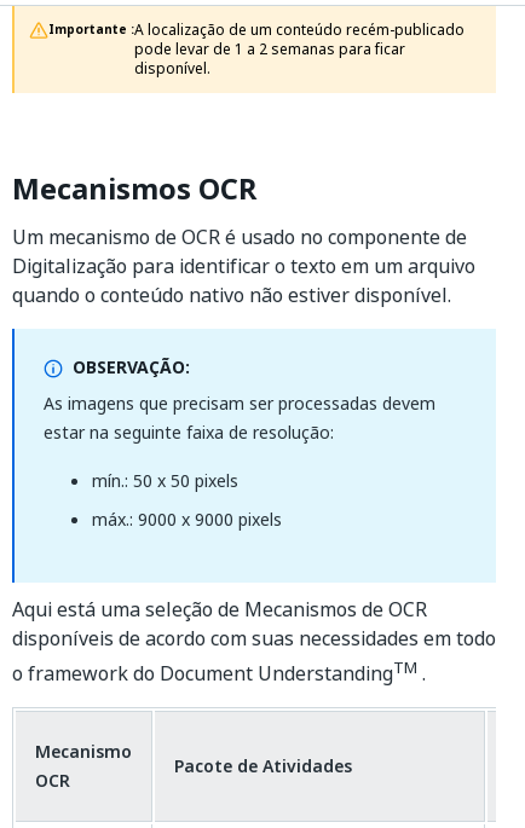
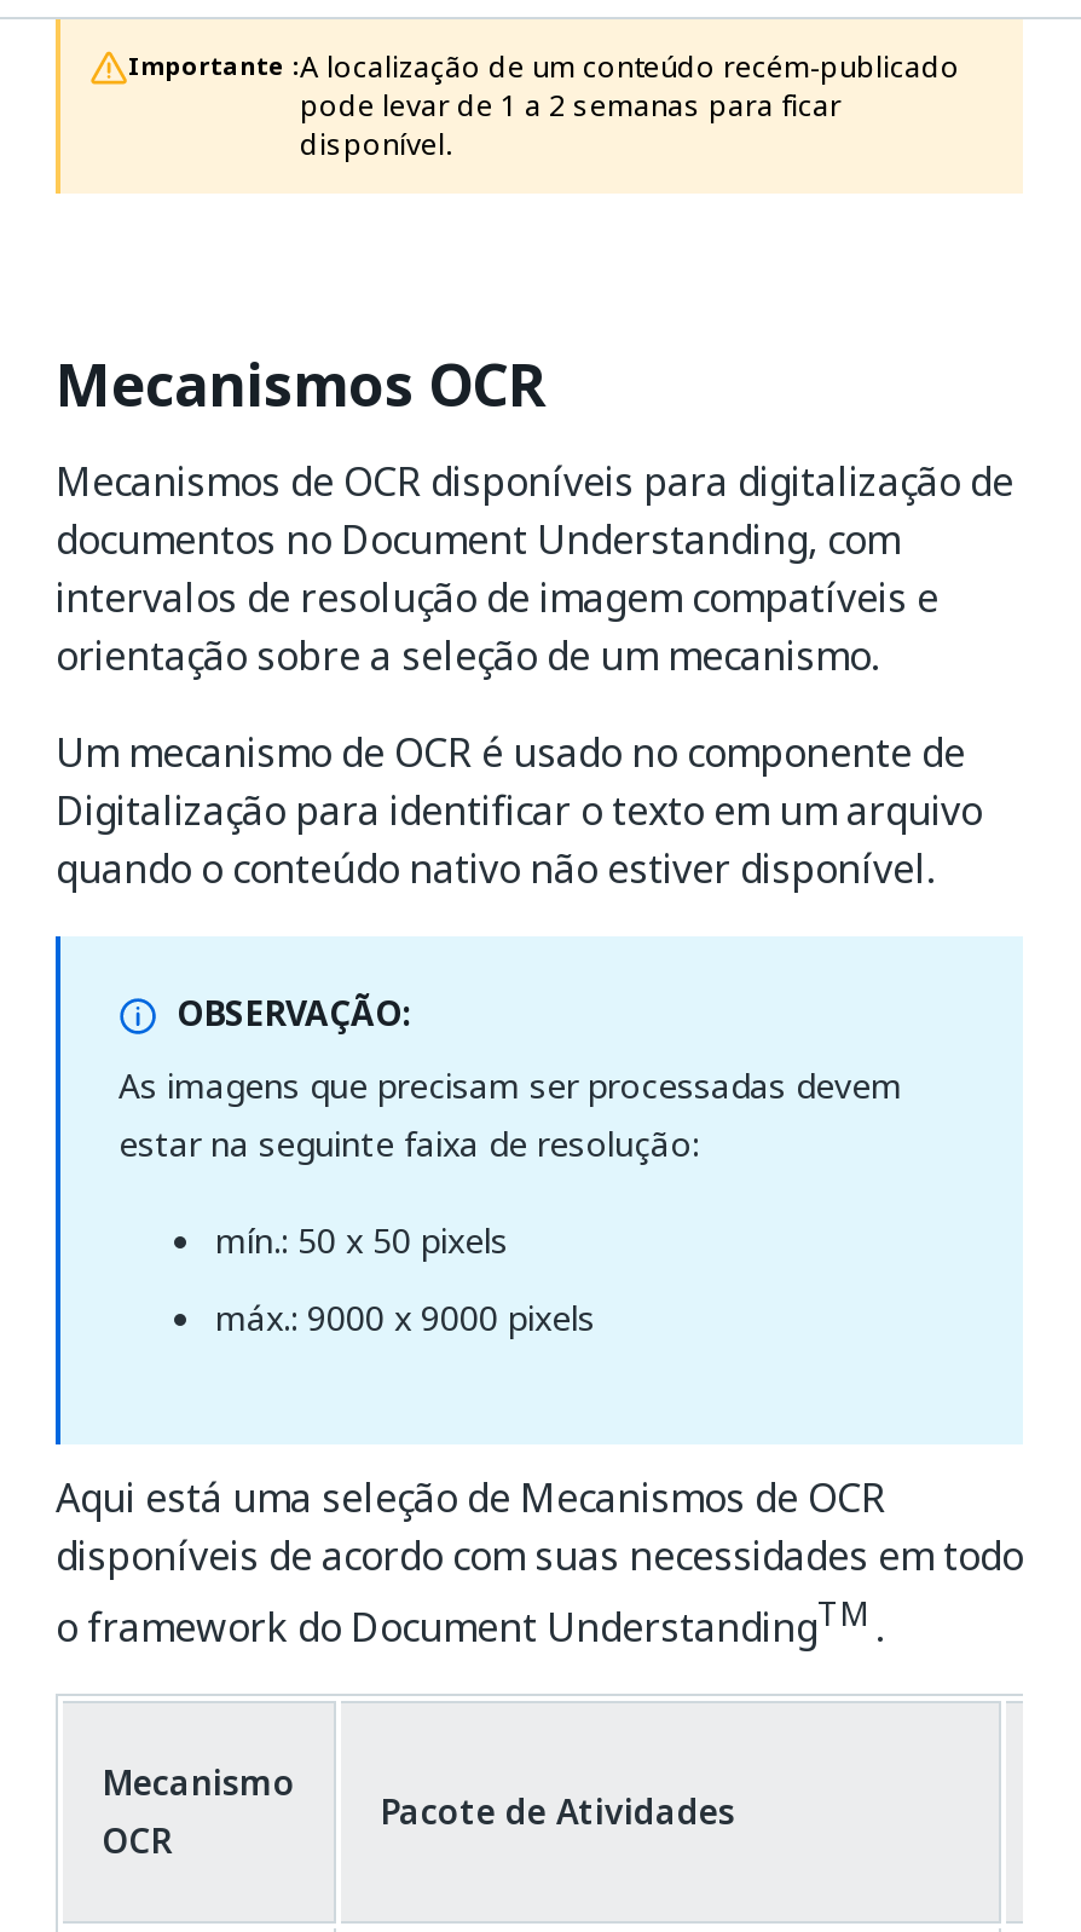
+ Mecanismos de OCR disponíveis para digitalização de
+ documentos no Document Understanding, com
+ intervalos de resolução de imagem compatíveis e
+ orientação sobre a seleção de um mecanismo.
